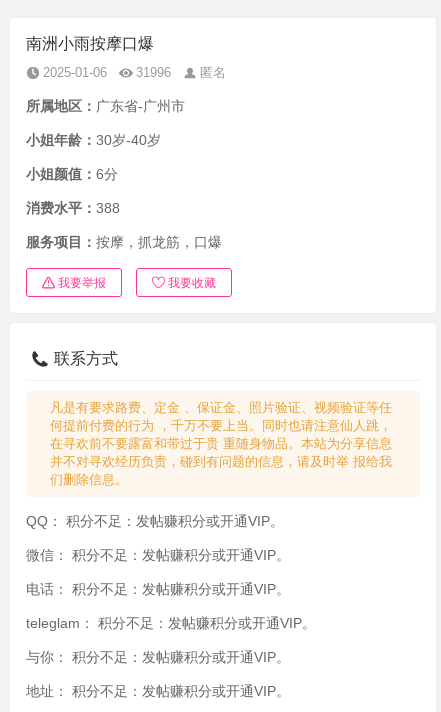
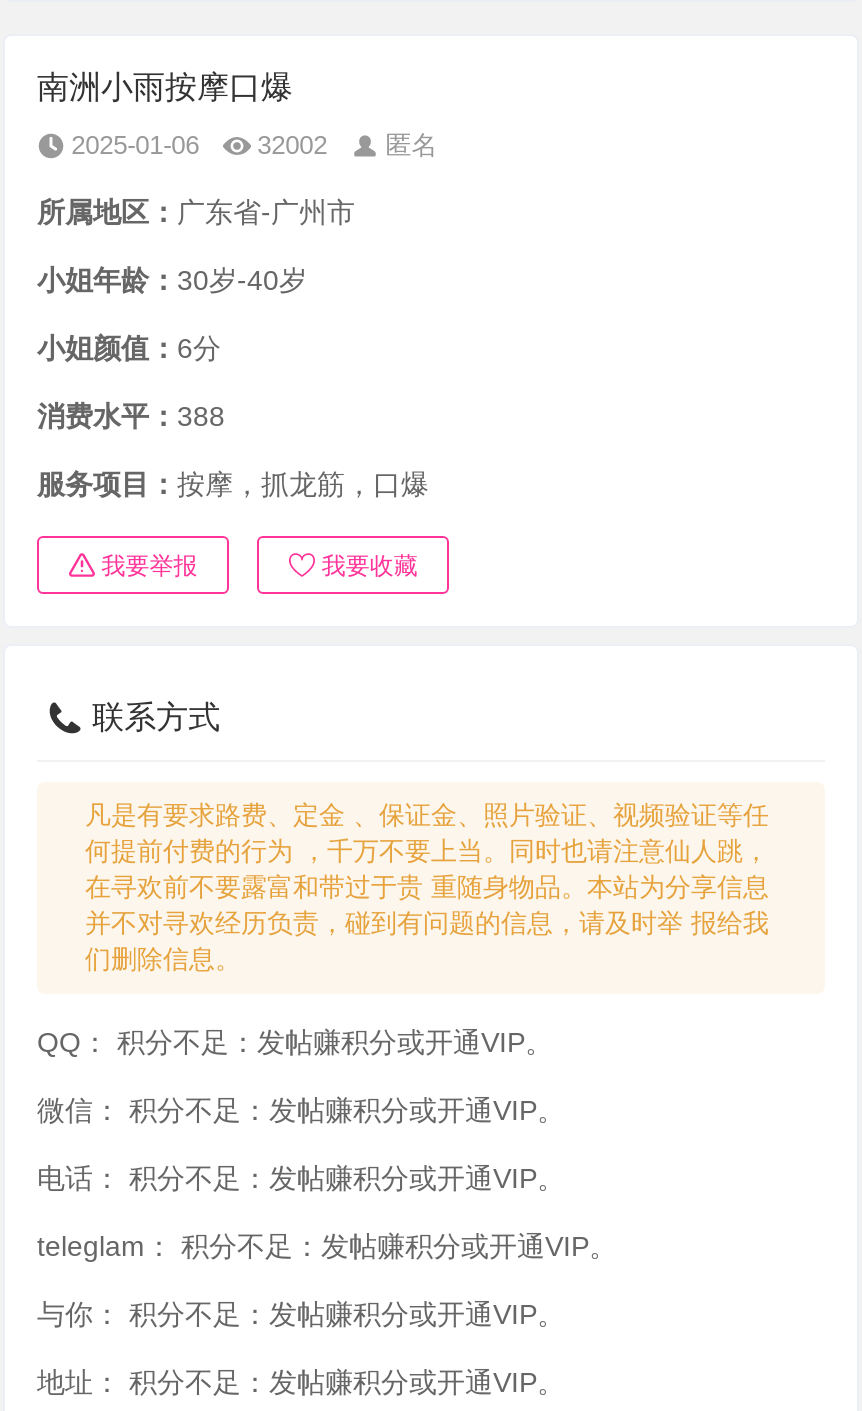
- 2025-01-06 31996 匿名
+ 2025-01-06 32002 匿名
